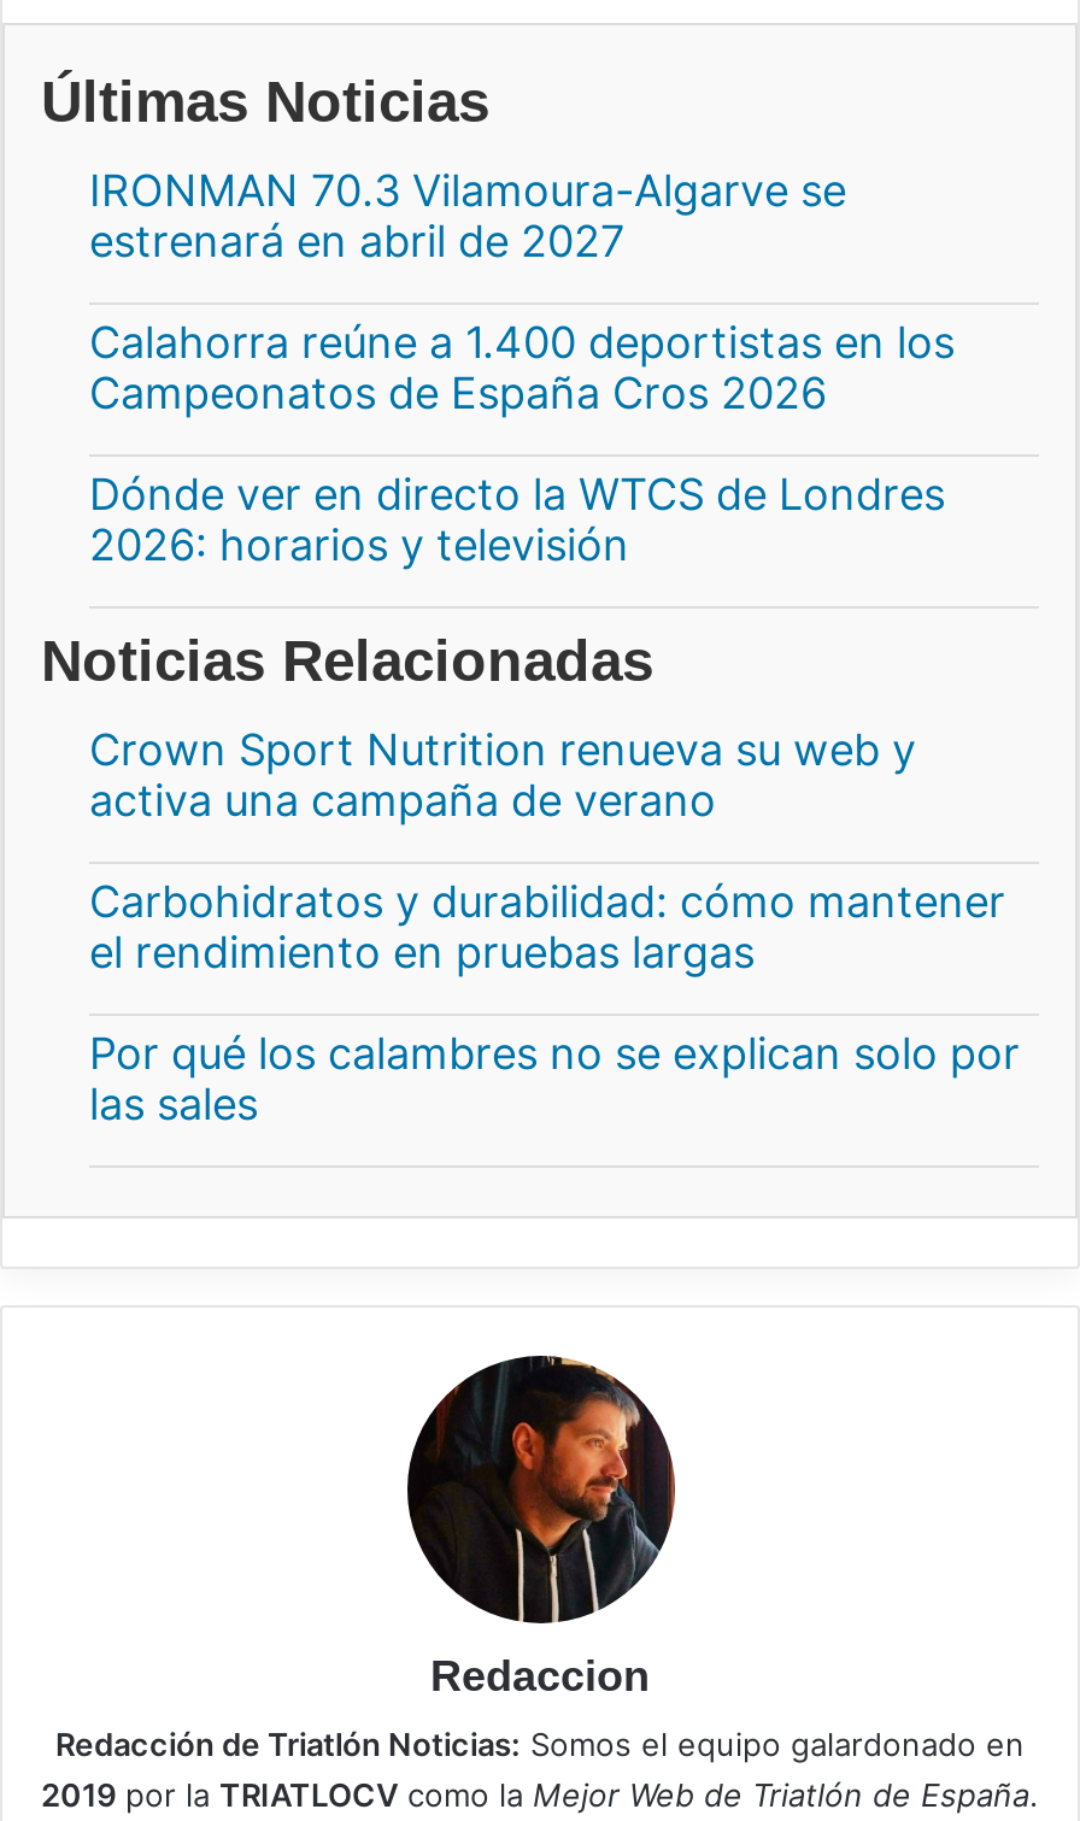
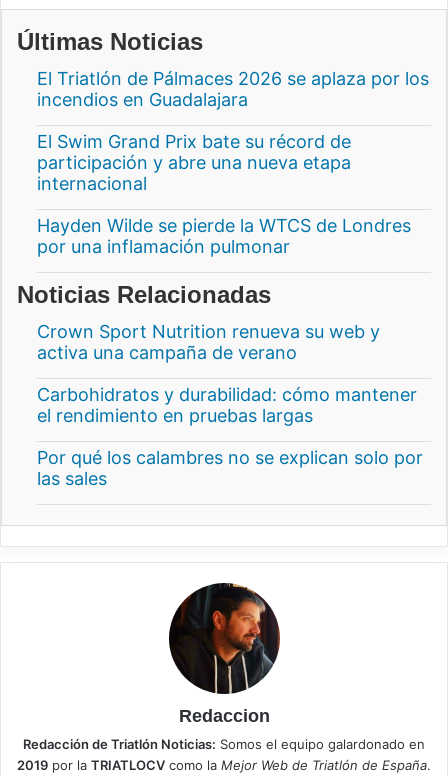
- IRONMAN 70.3 Vilamoura-Algarve se
- estrenará en abril de 2027
+ El Triatlón de Pálmaces 2026 se aplaza por los
+ incendios en Guadalajara

- Calahorra reúne a 1.400 deportistas en los
- Campeonatos de España Cros 2026
+ El Swim Grand Prix bate su récord de
+ participación y abre una nueva etapa
+ internacional

- Dónde ver en directo la WTCS de Londres
- 2026: horarios y televisión
+ Hayden Wilde se pierde la WTCS de Londres
+ por una inflamación pulmonar
